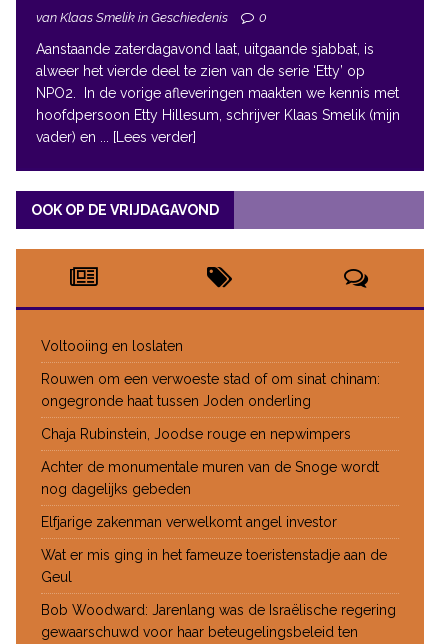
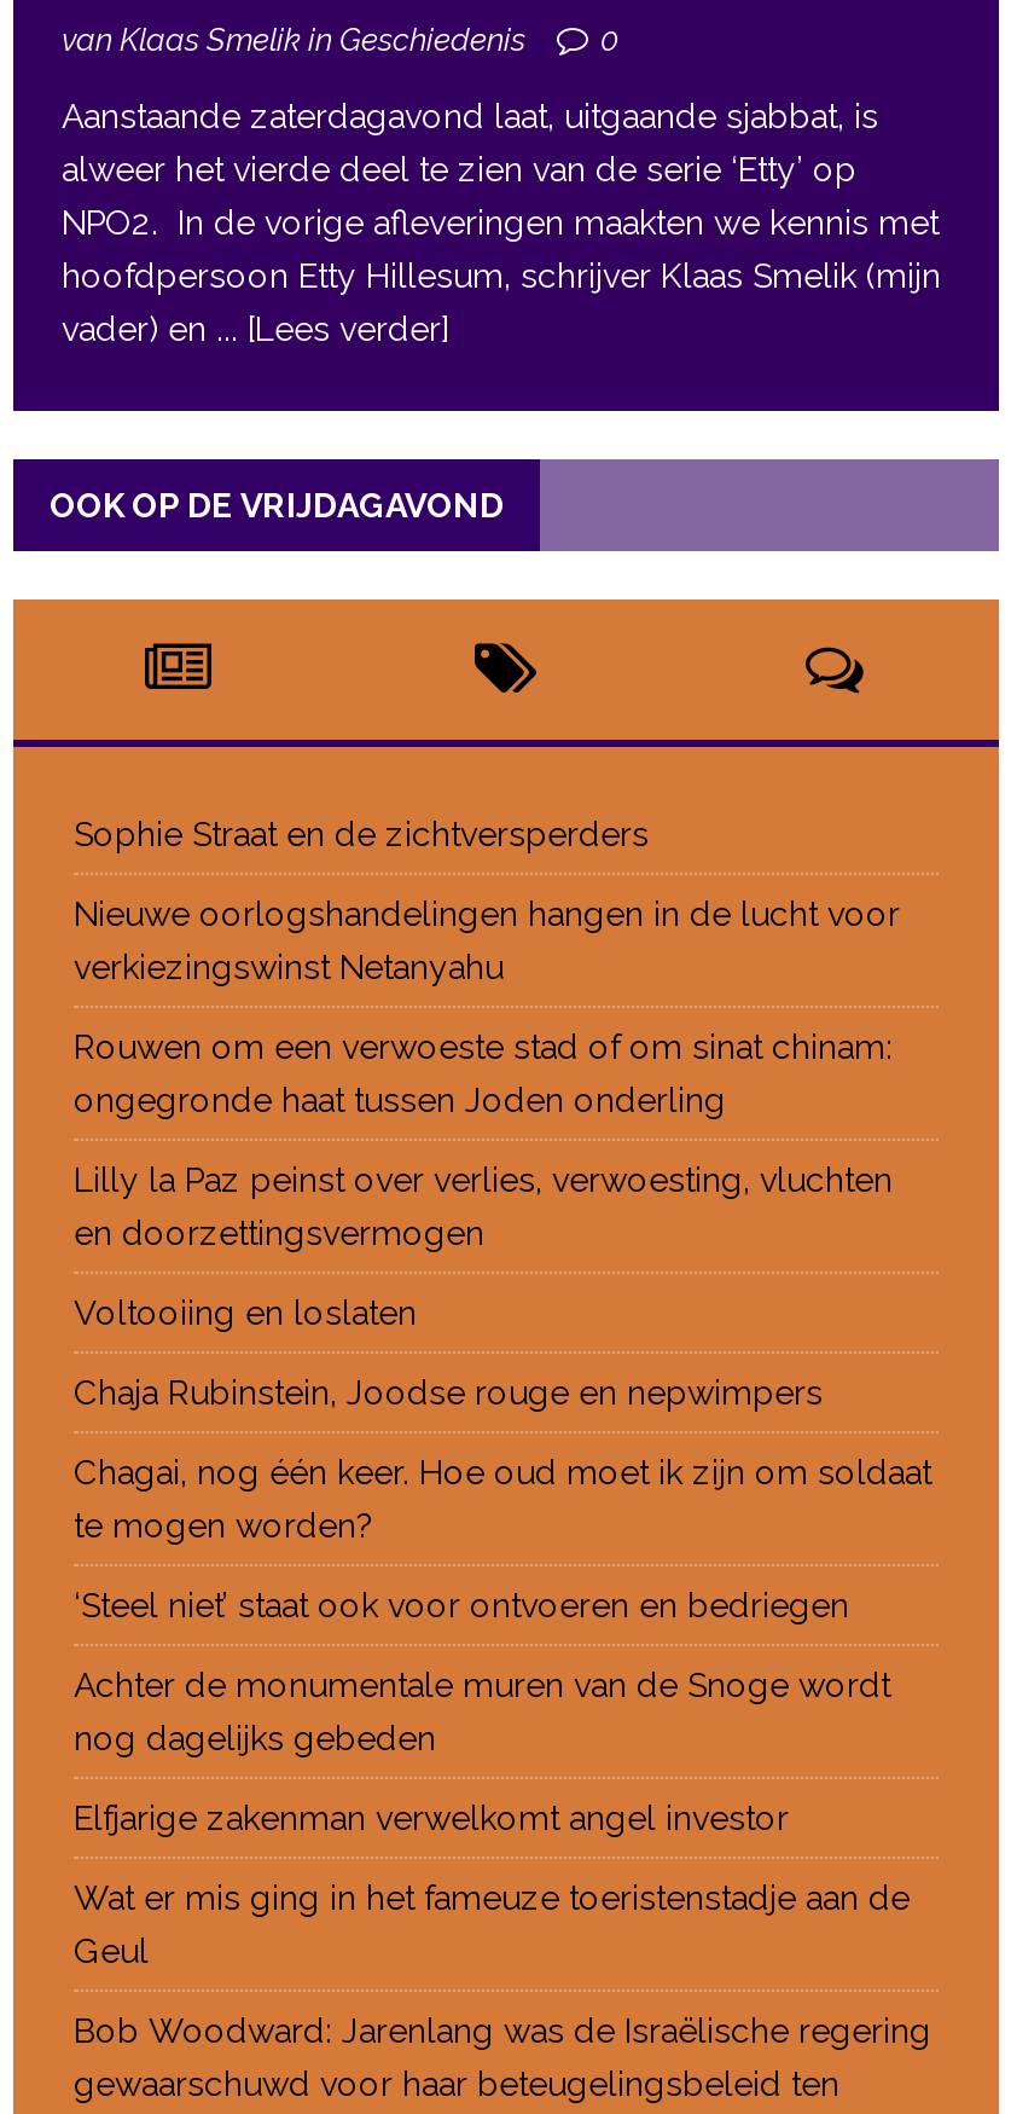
+ Sophie Straat en de zichtversperders
+ Nieuwe oorlogshandelingen hangen in de lucht voor
+ verkiezingswinst Netanyahu

moved down: Voltooiing en loslaten

+ Lilly la Paz peinst over verlies, verwoesting, vluchten
+ en doorzettingsvermogen

+ Chagai, nog één keer. Hoe oud moet ik zijn om soldaat
+ te mogen worden?
+ ‘Steel niet’ staat ook voor ontvoeren en bedriegen
